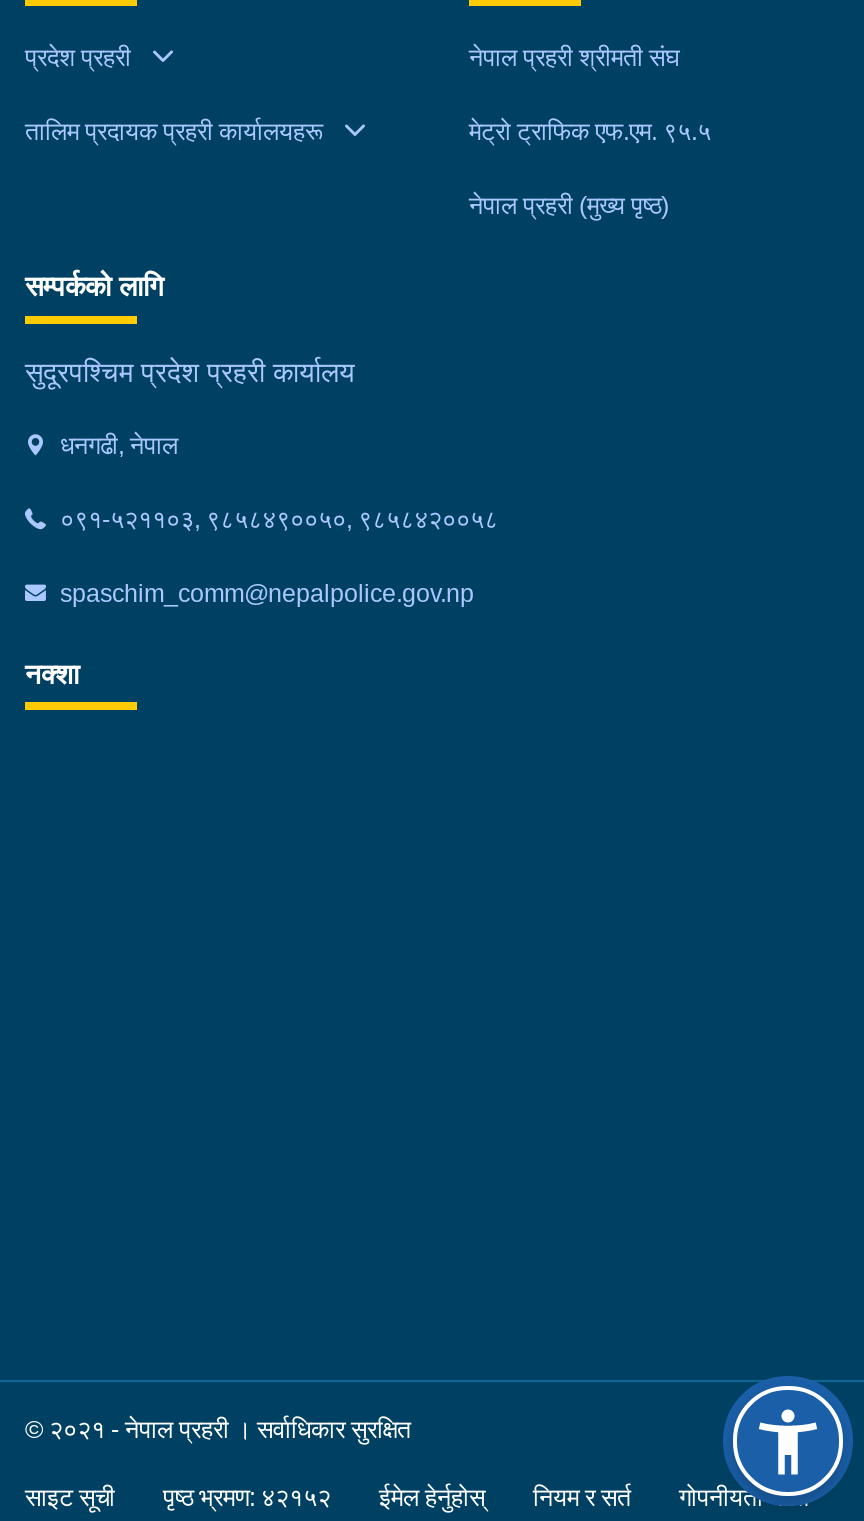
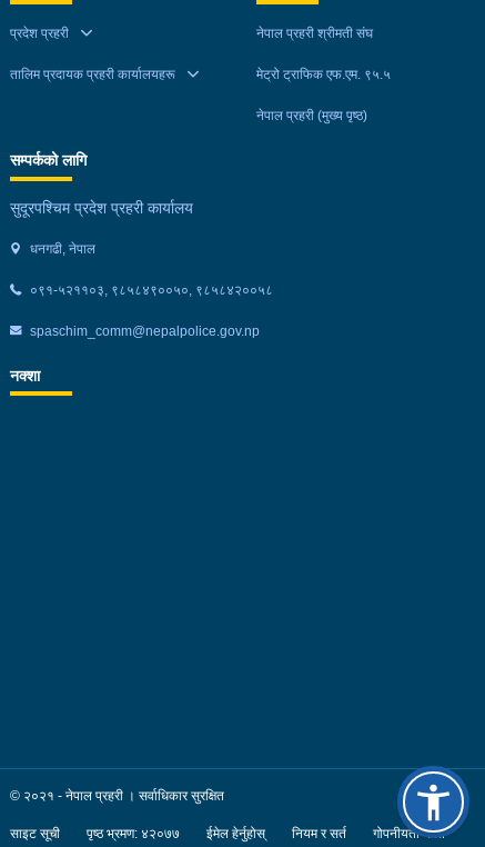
- पृष्ठ भ्रमण: ४२१५२
+ पृष्ठ भ्रमण: ४२०७७
